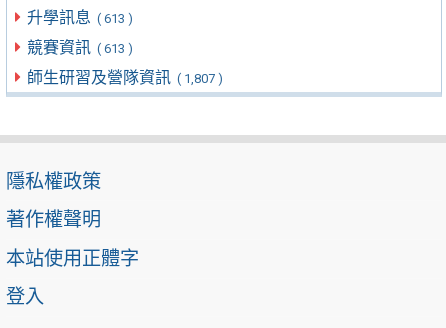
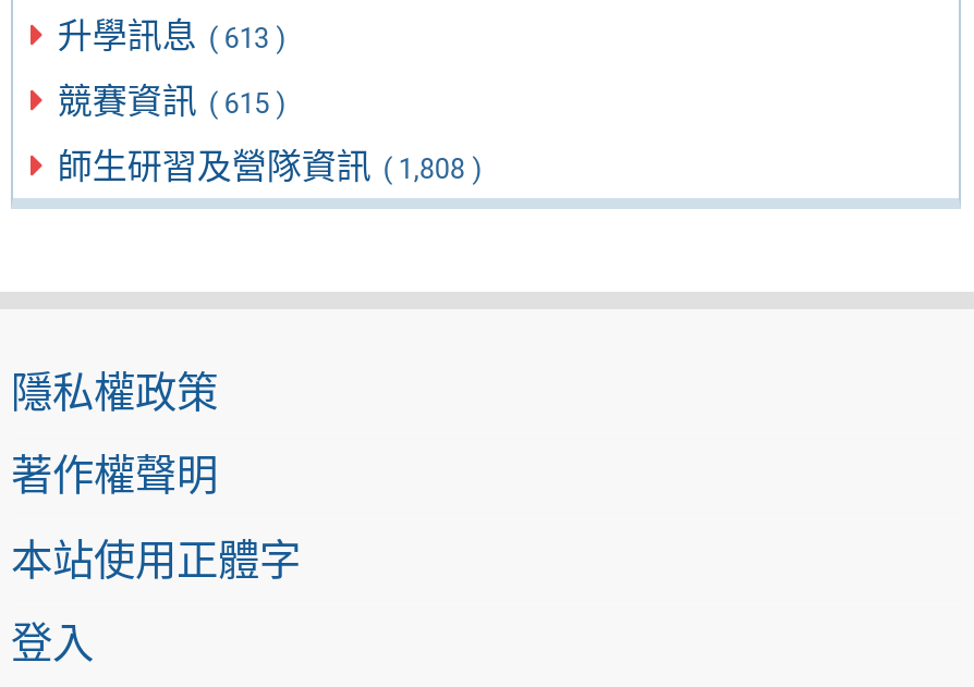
- 競賽資訊 ( 613 )
+ 競賽資訊 ( 615 )

- 師生研習及營隊資訊 ( 1,807 )
+ 師生研習及營隊資訊 ( 1,808 )
